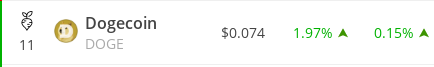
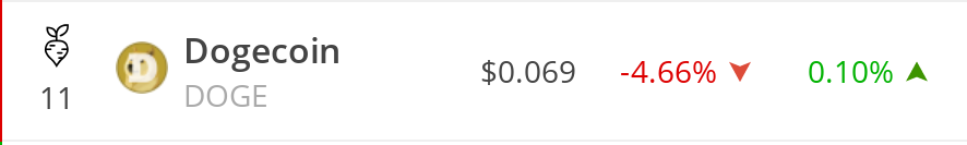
- $0.074
+ $0.069

- 1.97%
+ -4.66%

- 0.15%
+ 0.10%
